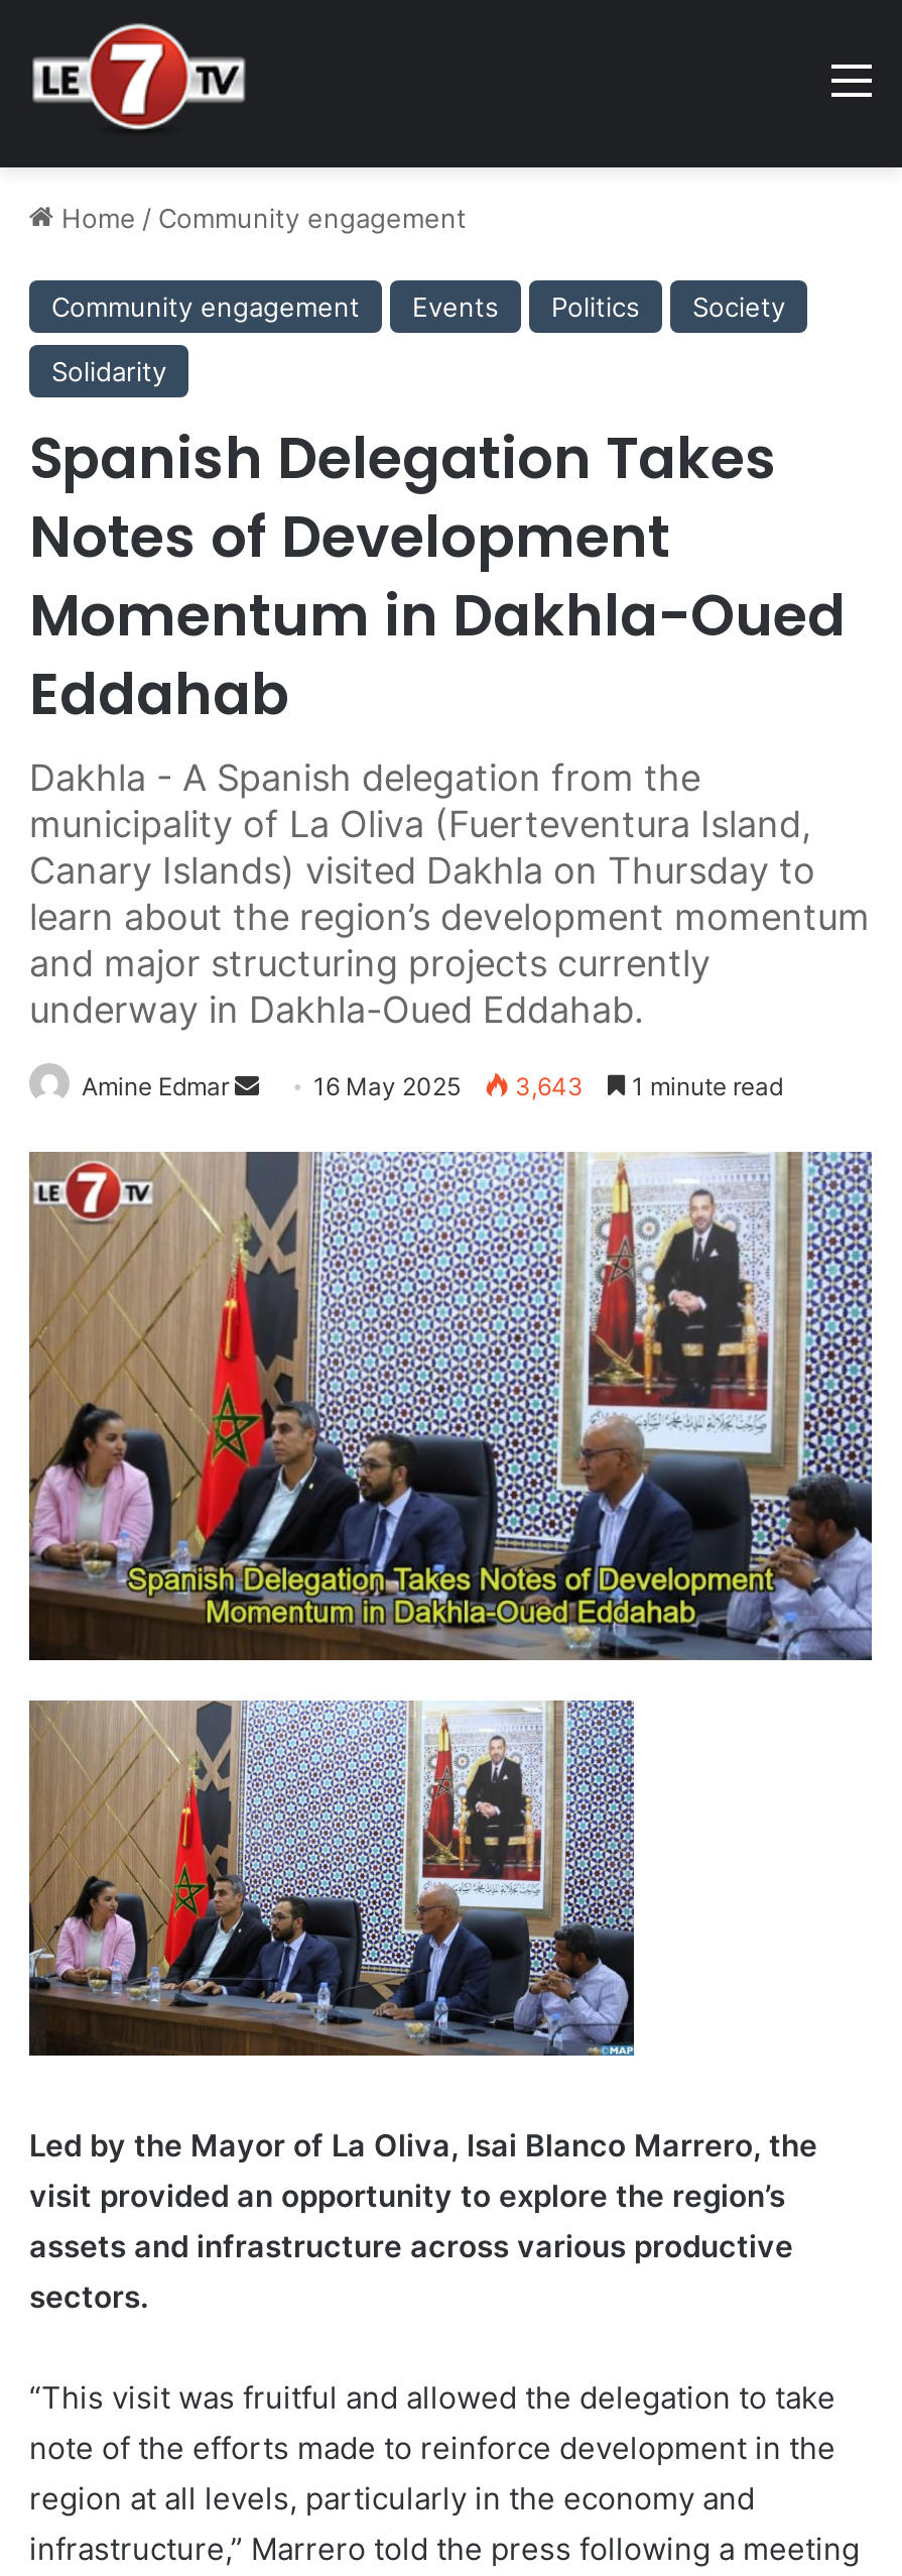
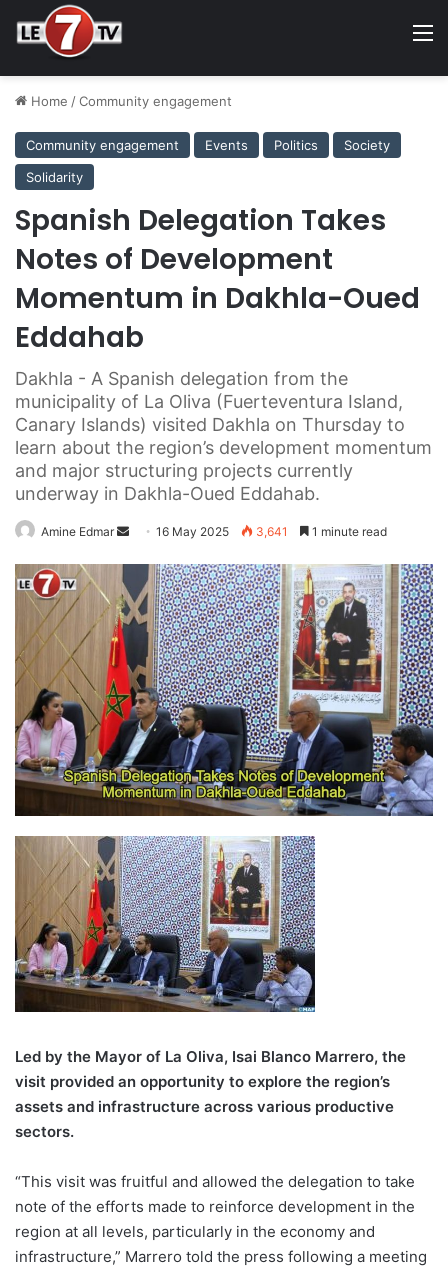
- 3,643
+ 3,641
